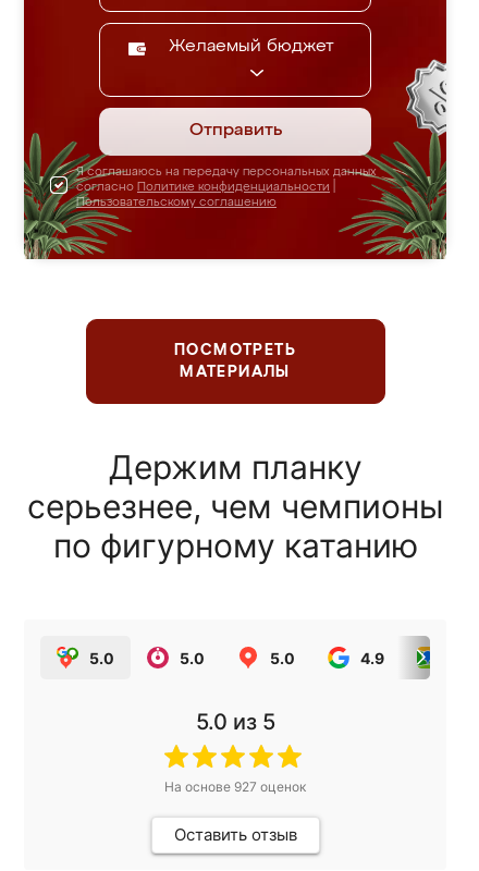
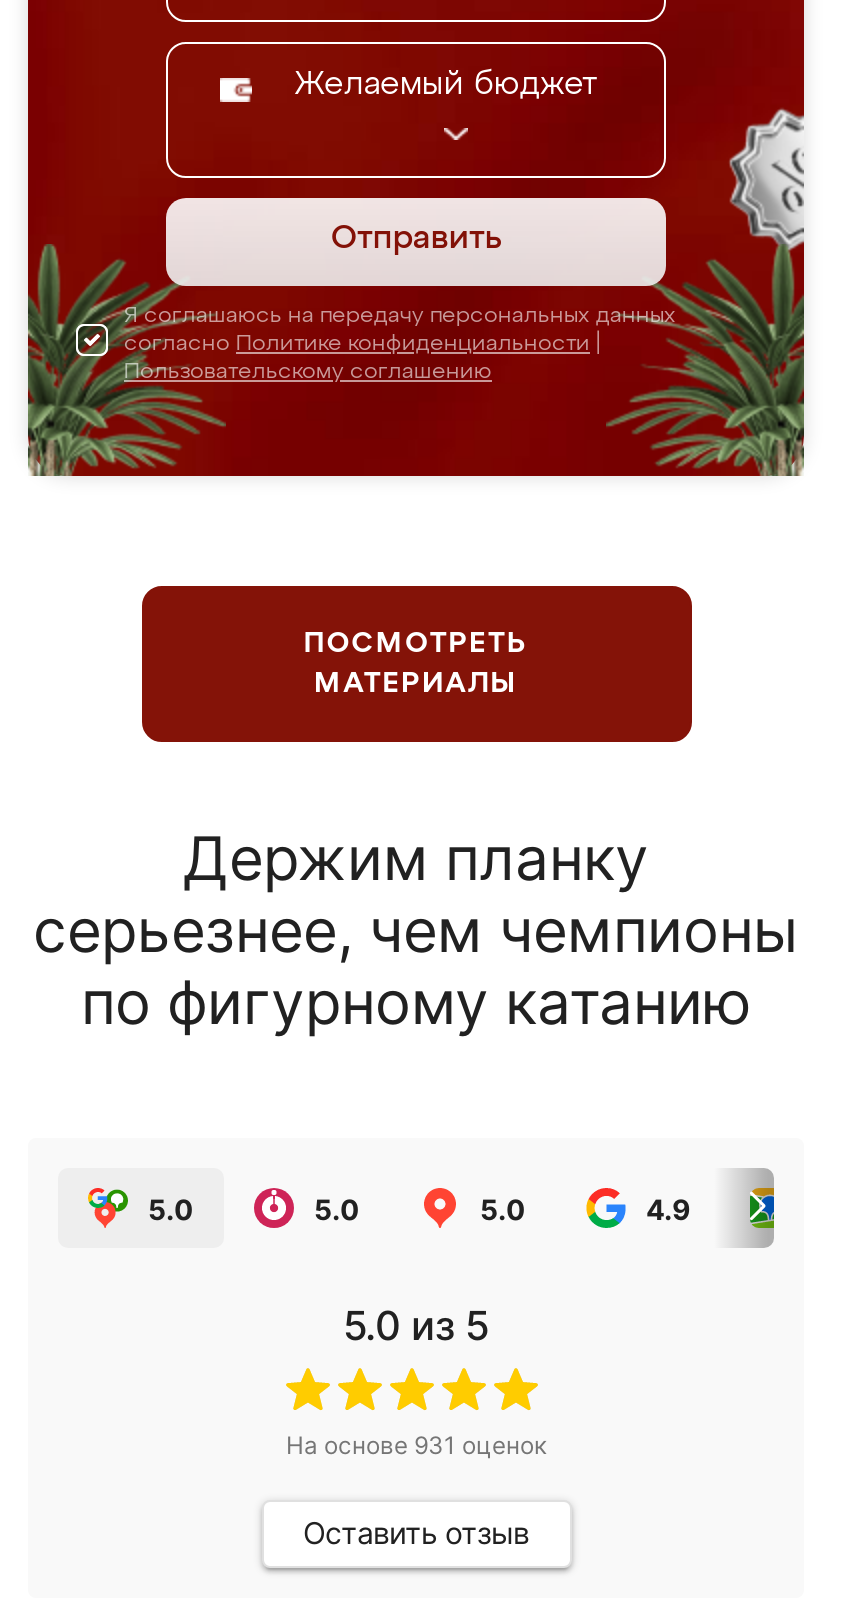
- На основе 927 оценок
+ На основе 931 оценок
